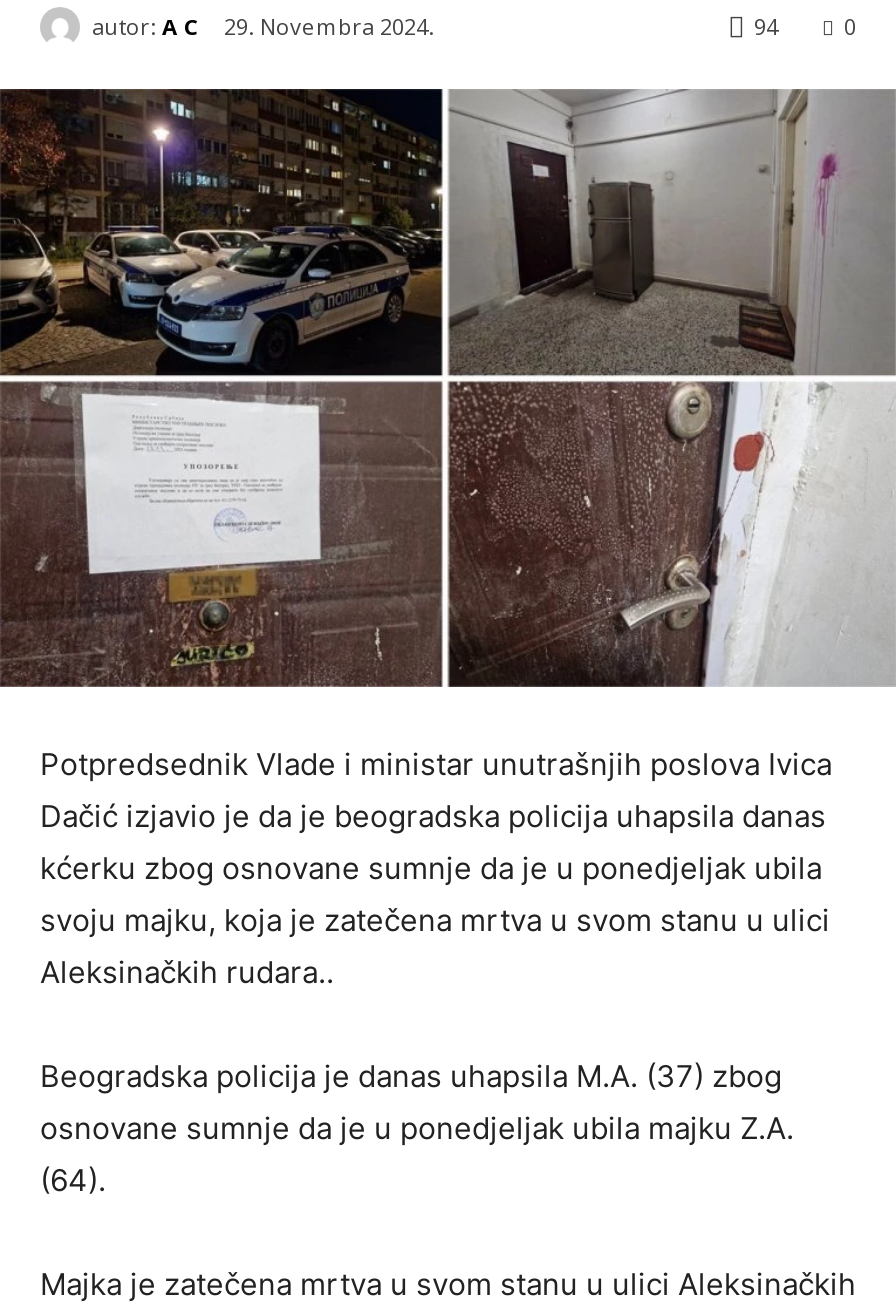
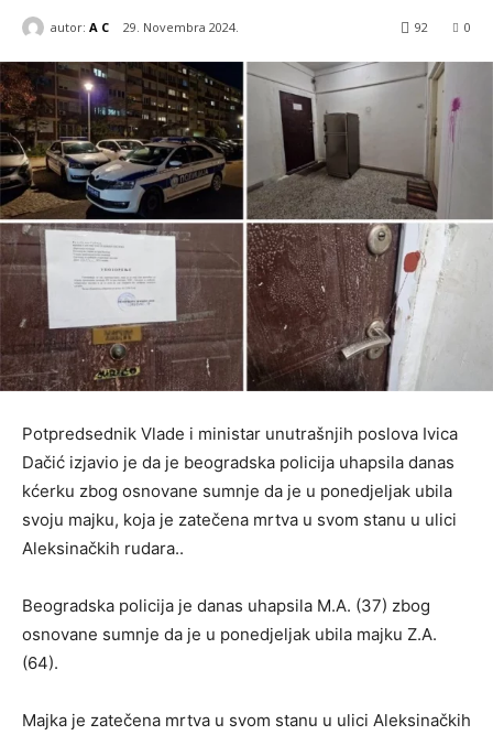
- 94
+ 92
